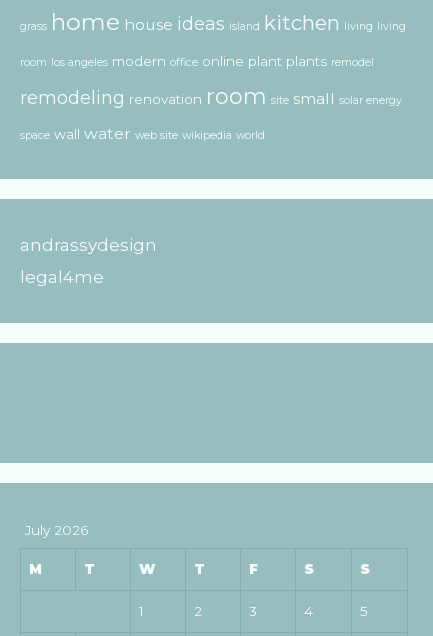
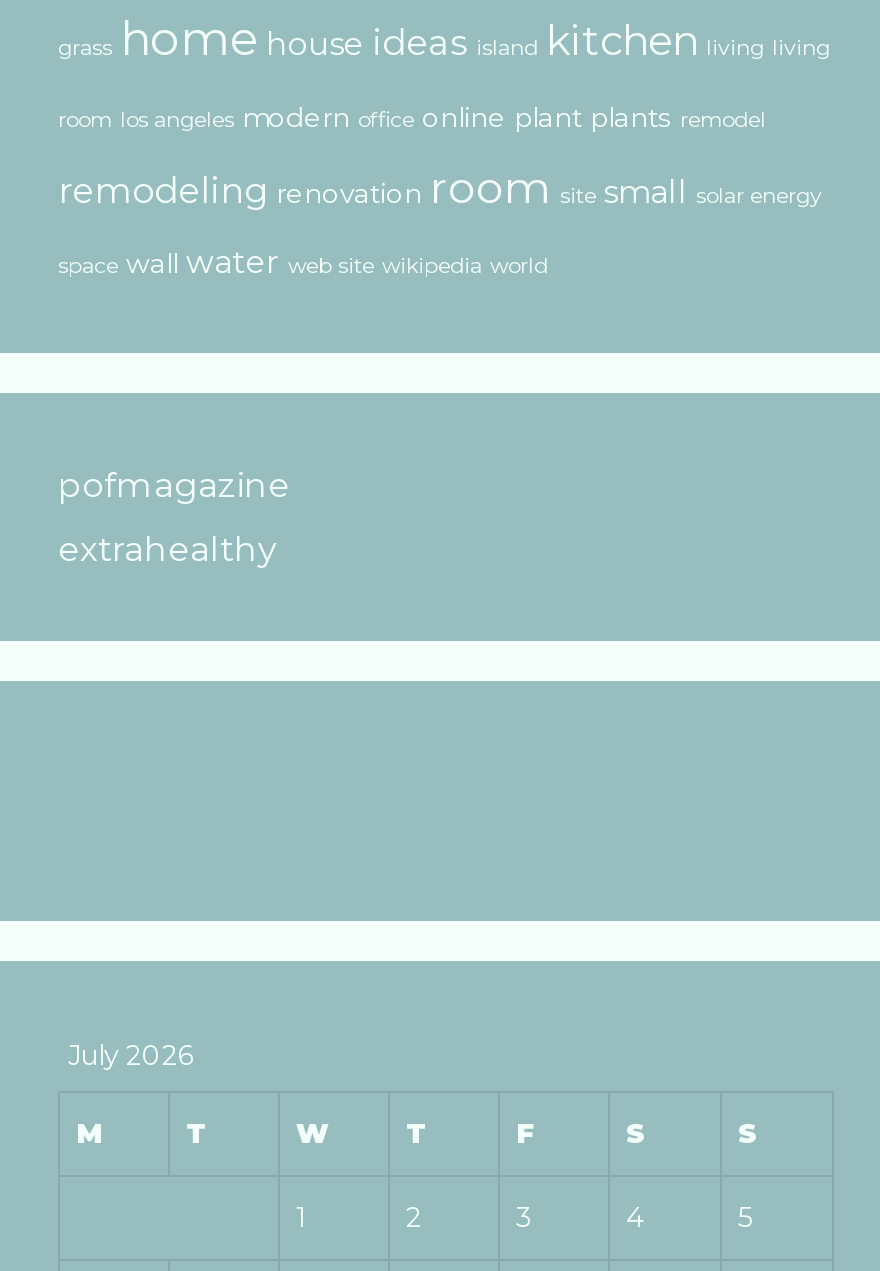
- andrassydesign
+ pofmagazine

- legal4me
+ extrahealthy
